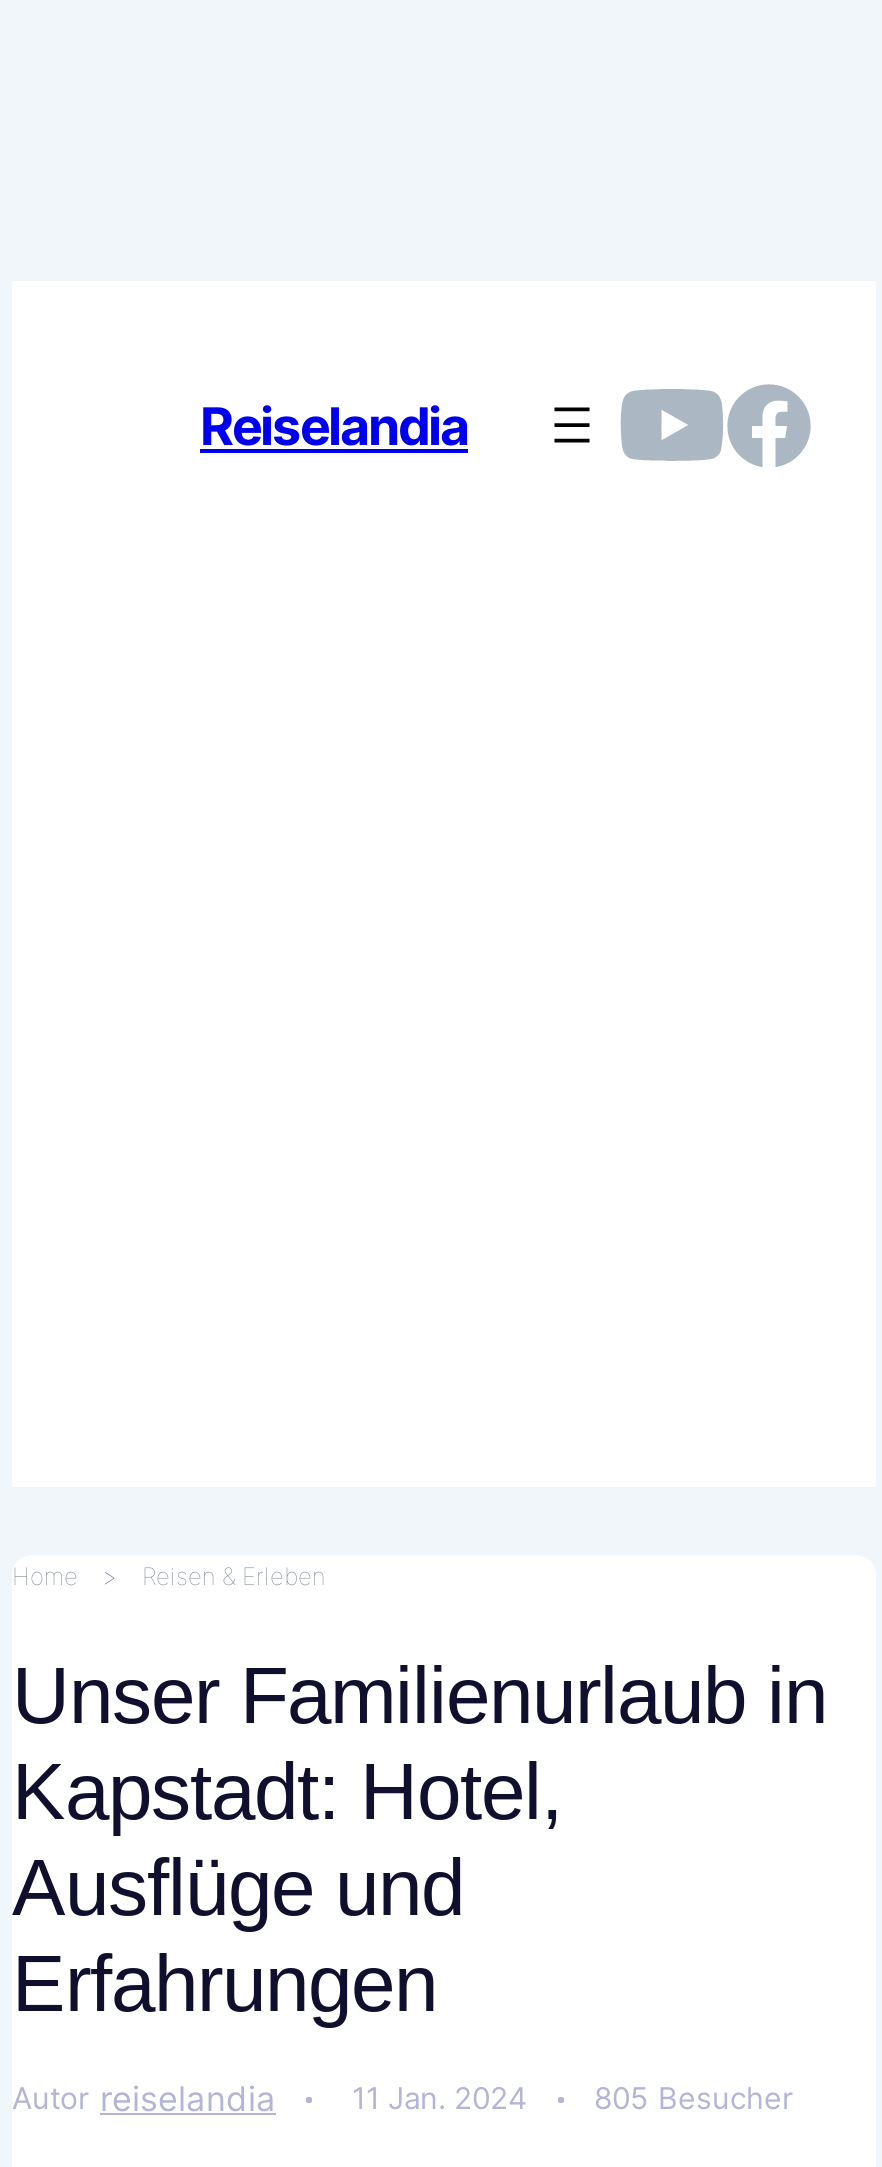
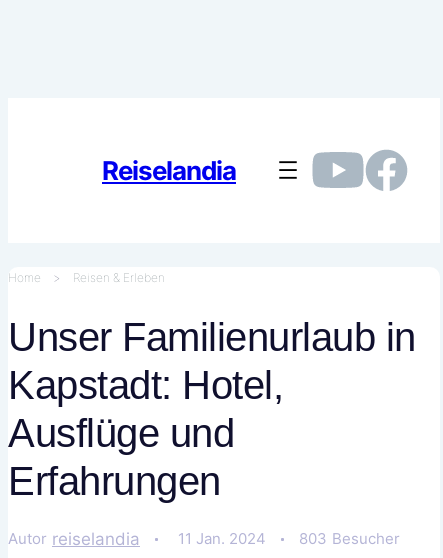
- Autor reiselandia 11 Jan. 2024 805 Besucher
+ Autor reiselandia 11 Jan. 2024 803 Besucher
